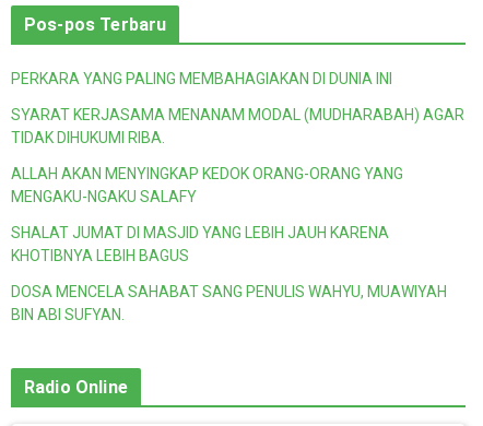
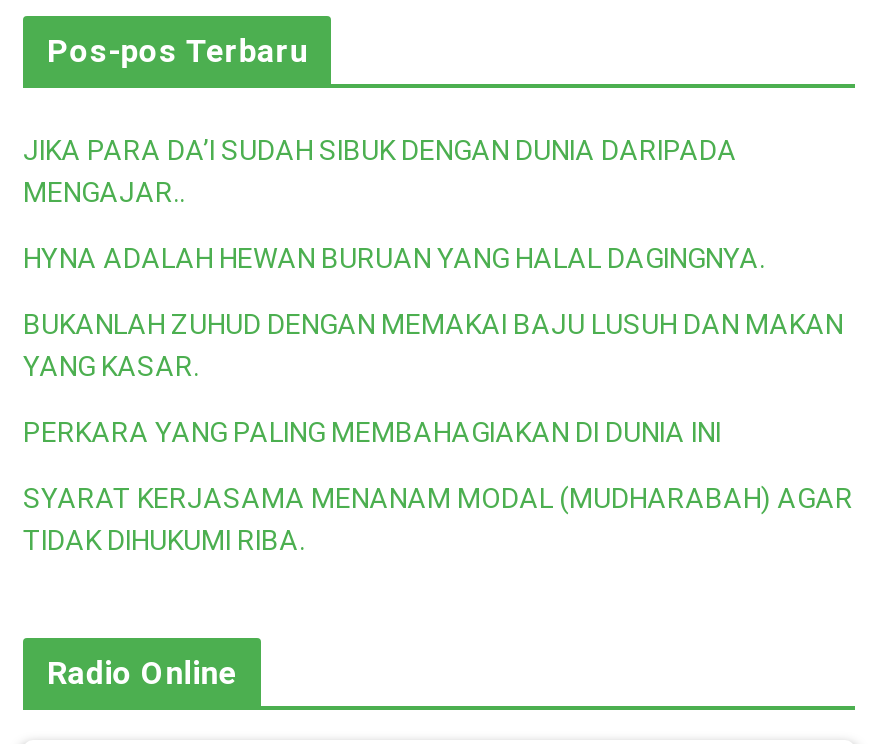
+ JIKA PARA DA’I SUDAH SIBUK DENGAN DUNIA DARIPADA
+ MENGAJAR..
+ HYNA ADALAH HEWAN BURUAN YANG HALAL DAGINGNYA.
+ BUKANLAH ZUHUD DENGAN MEMAKAI BAJU LUSUH DAN MAKAN
+ YANG KASAR.

moved down: PERKARA YANG PALING MEMBAHAGIAKAN DI DUNIA INI | SYARAT KERJASAMA MENANAM MODAL (MUDHARABAH) AGAR | TIDAK DIHUKUMI RIBA.

- ALLAH AKAN MENYINGKAP KEDOK ORANG-ORANG YANG
- MENGAKU-NGAKU SALAFY
- SHALAT JUMAT DI MASJID YANG LEBIH JAUH KARENA
- KHOTIBNYA LEBIH BAGUS
- DOSA MENCELA SAHABAT SANG PENULIS WAHYU, MUAWIYAH
- BIN ABI SUFYAN.
